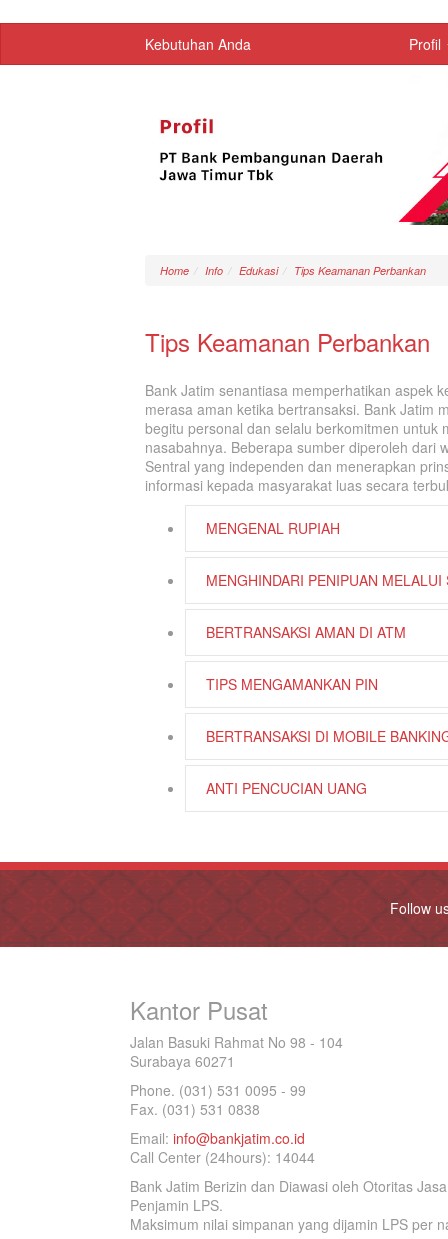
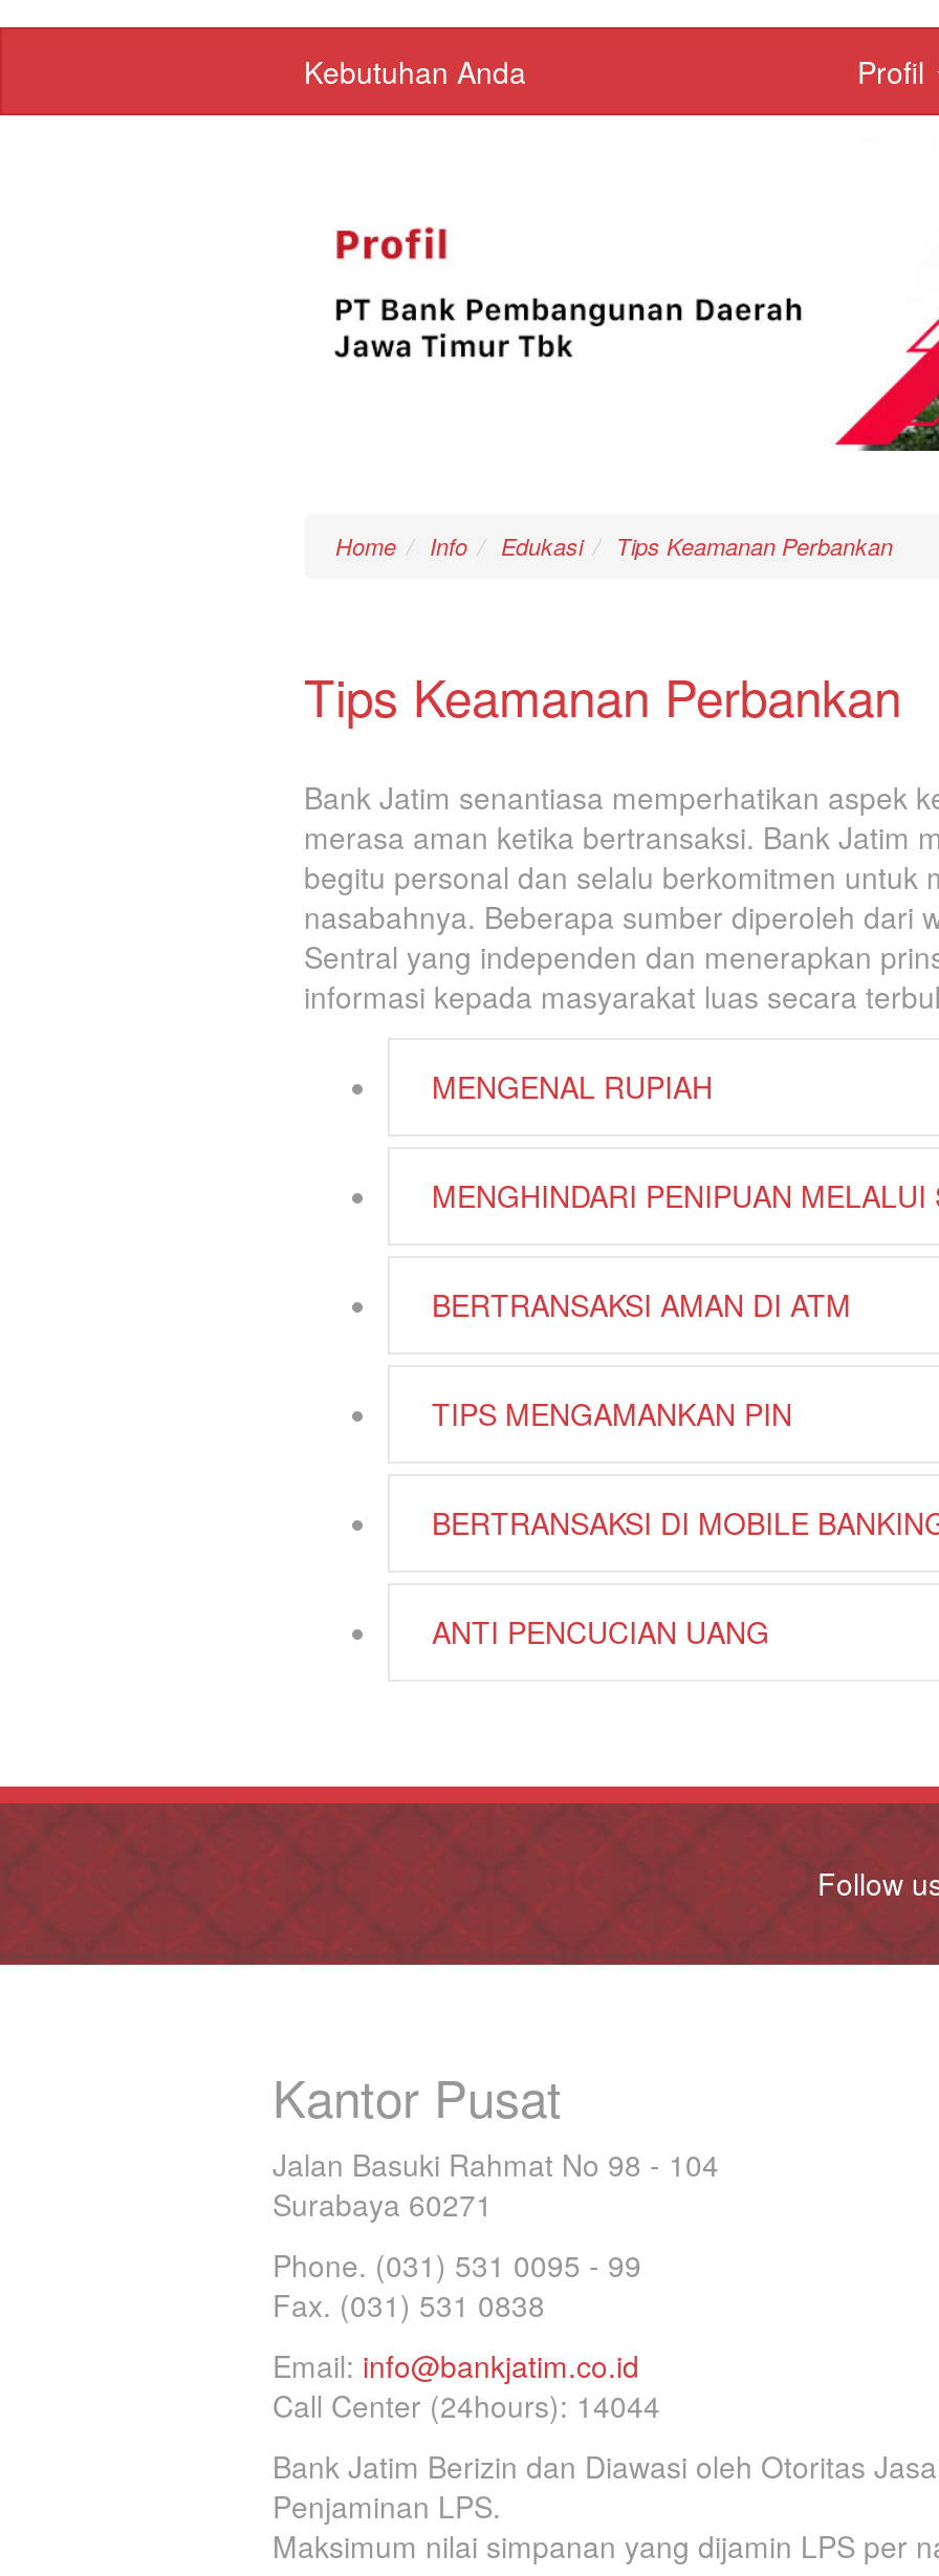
- Penjamin LPS.
+ Penjaminan LPS.
